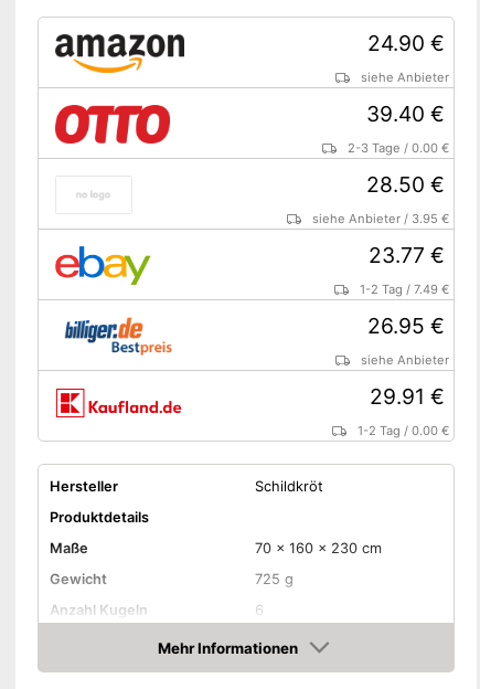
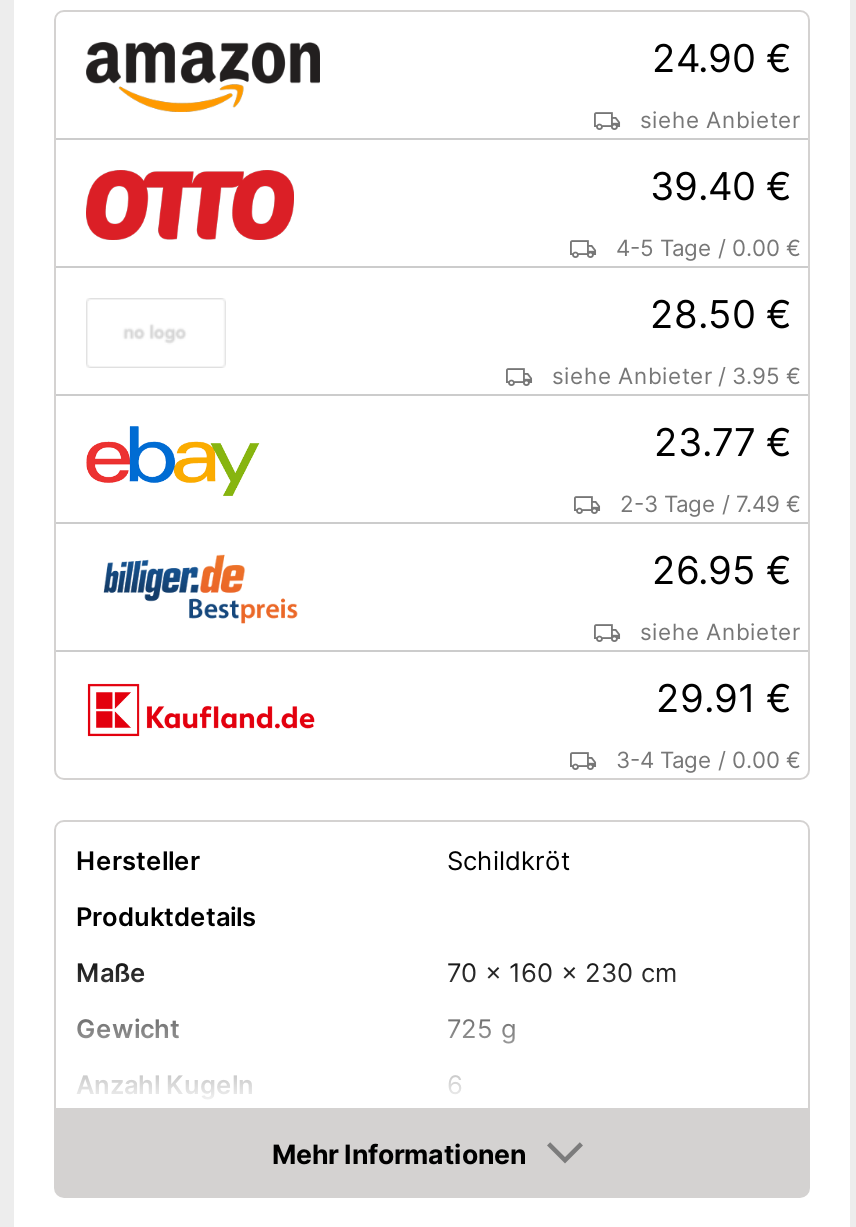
- 2-3 Tage / 0.00 €
+ 4-5 Tage / 0.00 €

- 1-2 Tag / 7.49 €
+ 2-3 Tage / 7.49 €

- 1-2 Tag / 0.00 €
+ 3-4 Tage / 0.00 €
